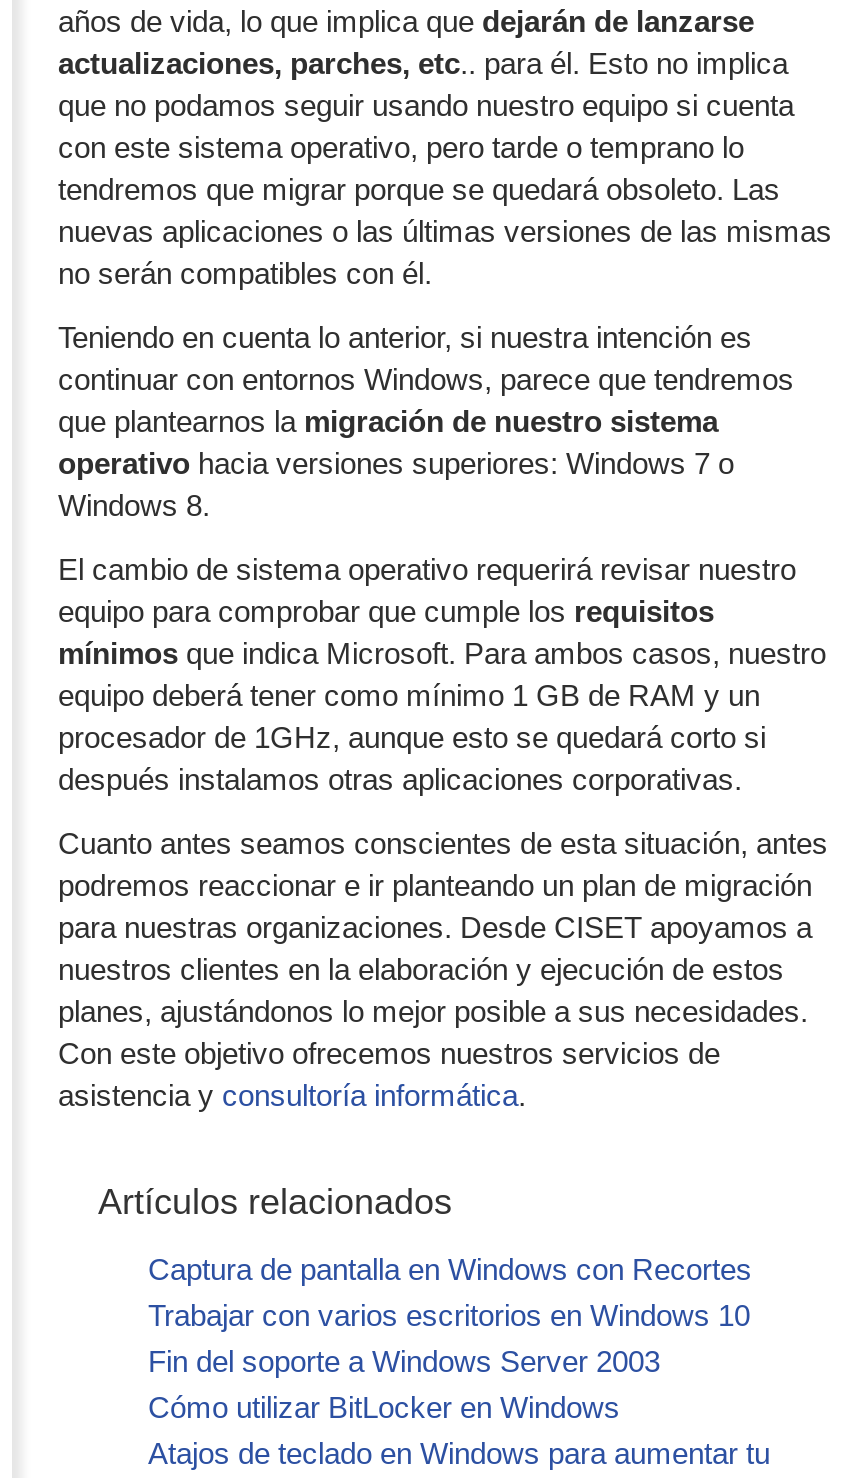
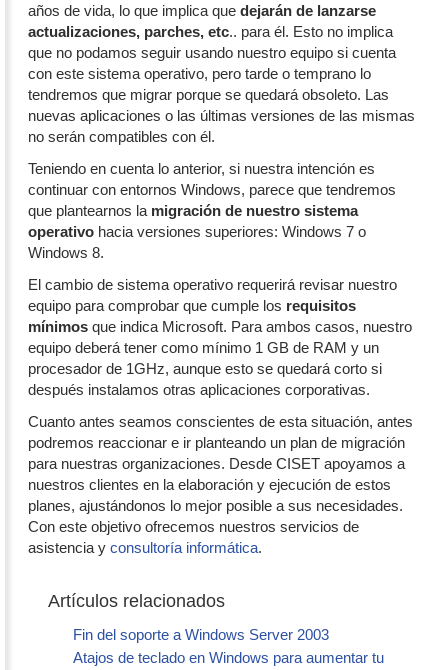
- Captura de pantalla en Windows con Recortes
- Trabajar con varios escritorios en Windows 10

- Cómo utilizar BitLocker en Windows
